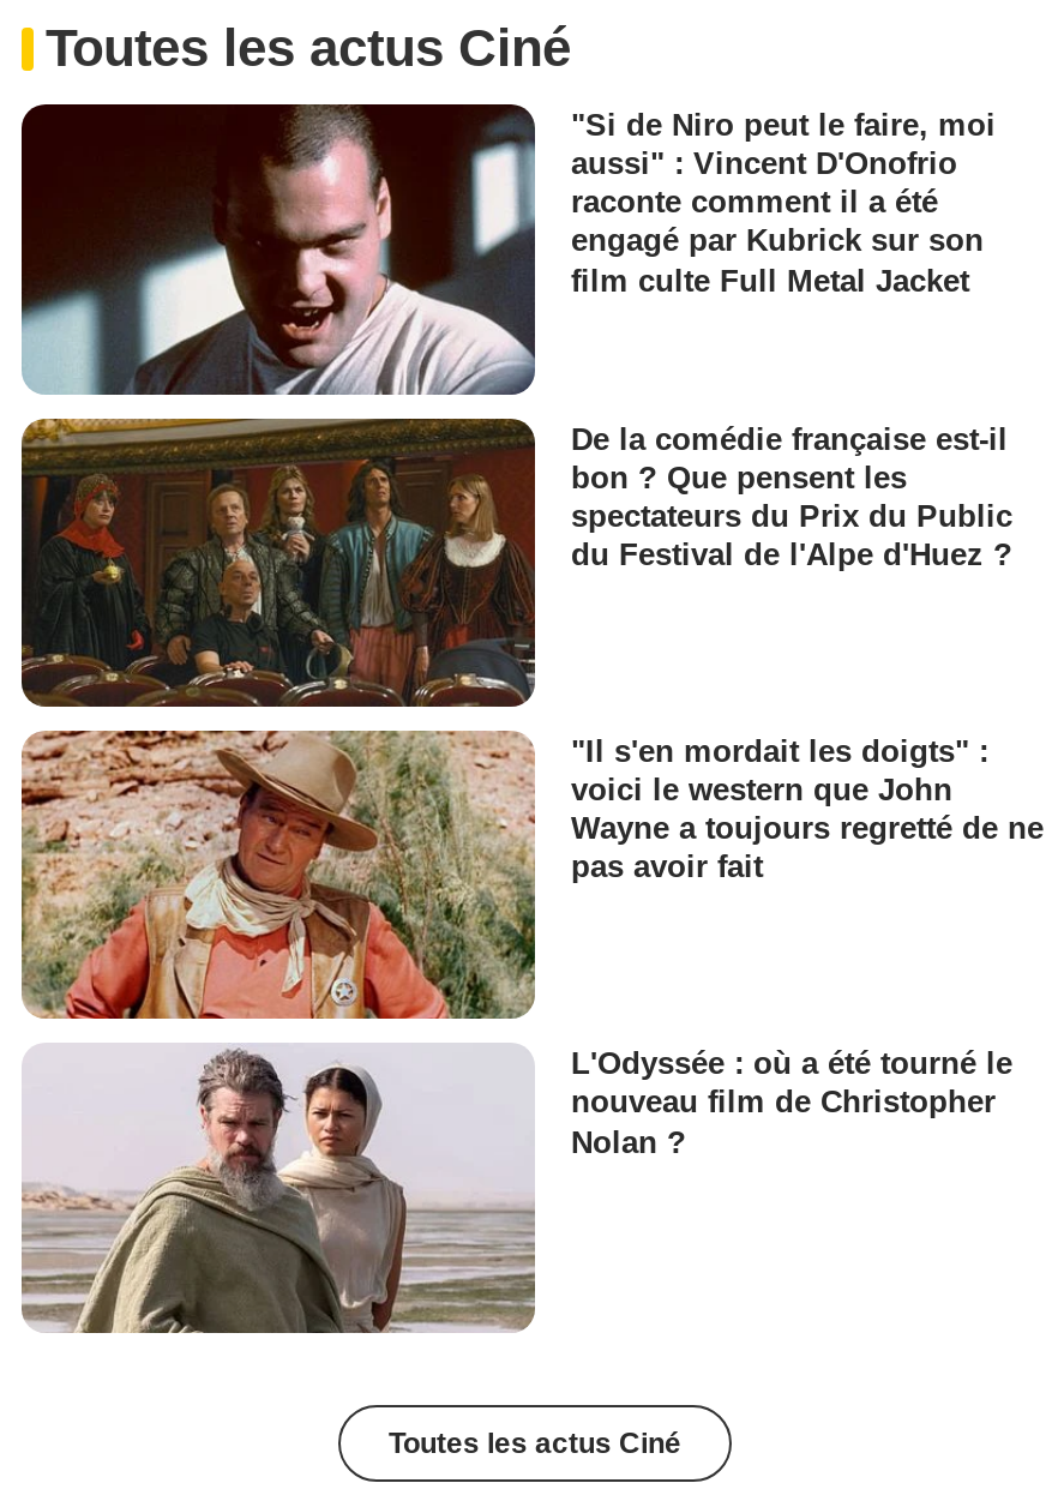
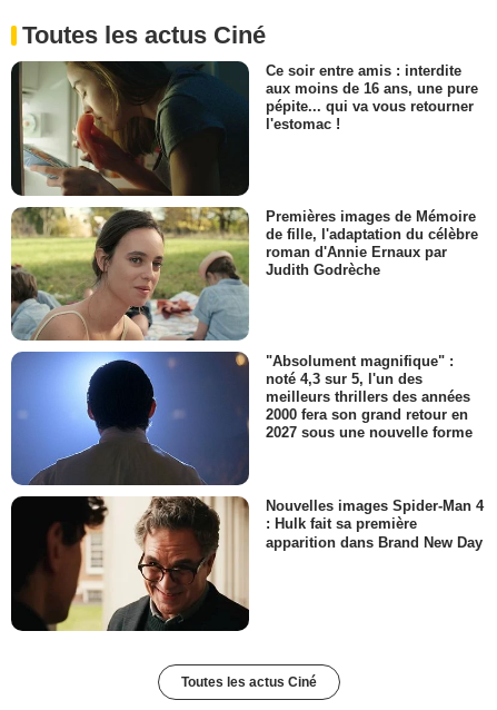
- [image]
- "Si de Niro peut le faire, moi
- aussi" : Vincent D'Onofrio
- raconte comment il a été
- engagé par Kubrick sur son
- film culte Full Metal Jacket
+ [image]
+ Ce soir entre amis : interdite
+ aux moins de 16 ans, une pure
+ pépite... qui va vous retourner
+ l'estomac !

- [image]
- De la comédie française est-il
- bon ? Que pensent les
- spectateurs du Prix du Public
- du Festival de l'Alpe d'Huez ?
+ [image]
+ Premières images de Mémoire
+ de fille, l'adaptation du célèbre
+ roman d'Annie Ernaux par
+ Judith Godrèche

- [image]
- "Il s'en mordait les doigts" :
- voici le western que John
- Wayne a toujours regretté de ne
- pas avoir fait
+ [image]
+ "Absolument magnifique" :
+ noté 4,3 sur 5, l'un des
+ meilleurs thrillers des années
+ 2000 fera son grand retour en
+ 2027 sous une nouvelle forme

- [image]
- L'Odyssée : où a été tourné le
- nouveau film de Christopher
- Nolan ?
+ [image]
+ Nouvelles images Spider-Man 4
+ : Hulk fait sa première
+ apparition dans Brand New Day
